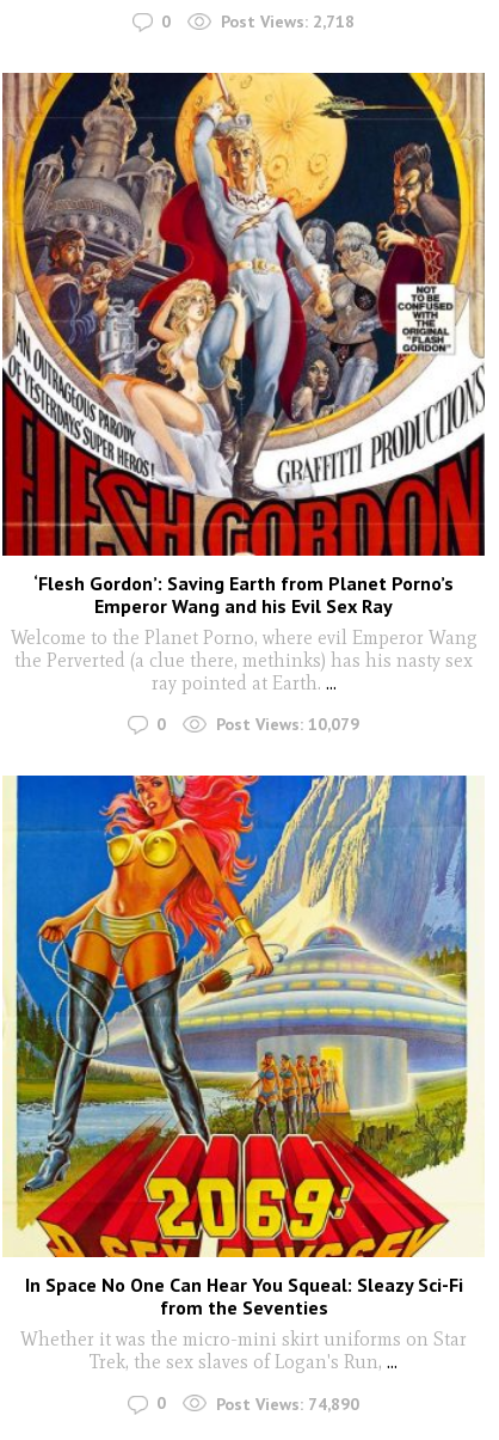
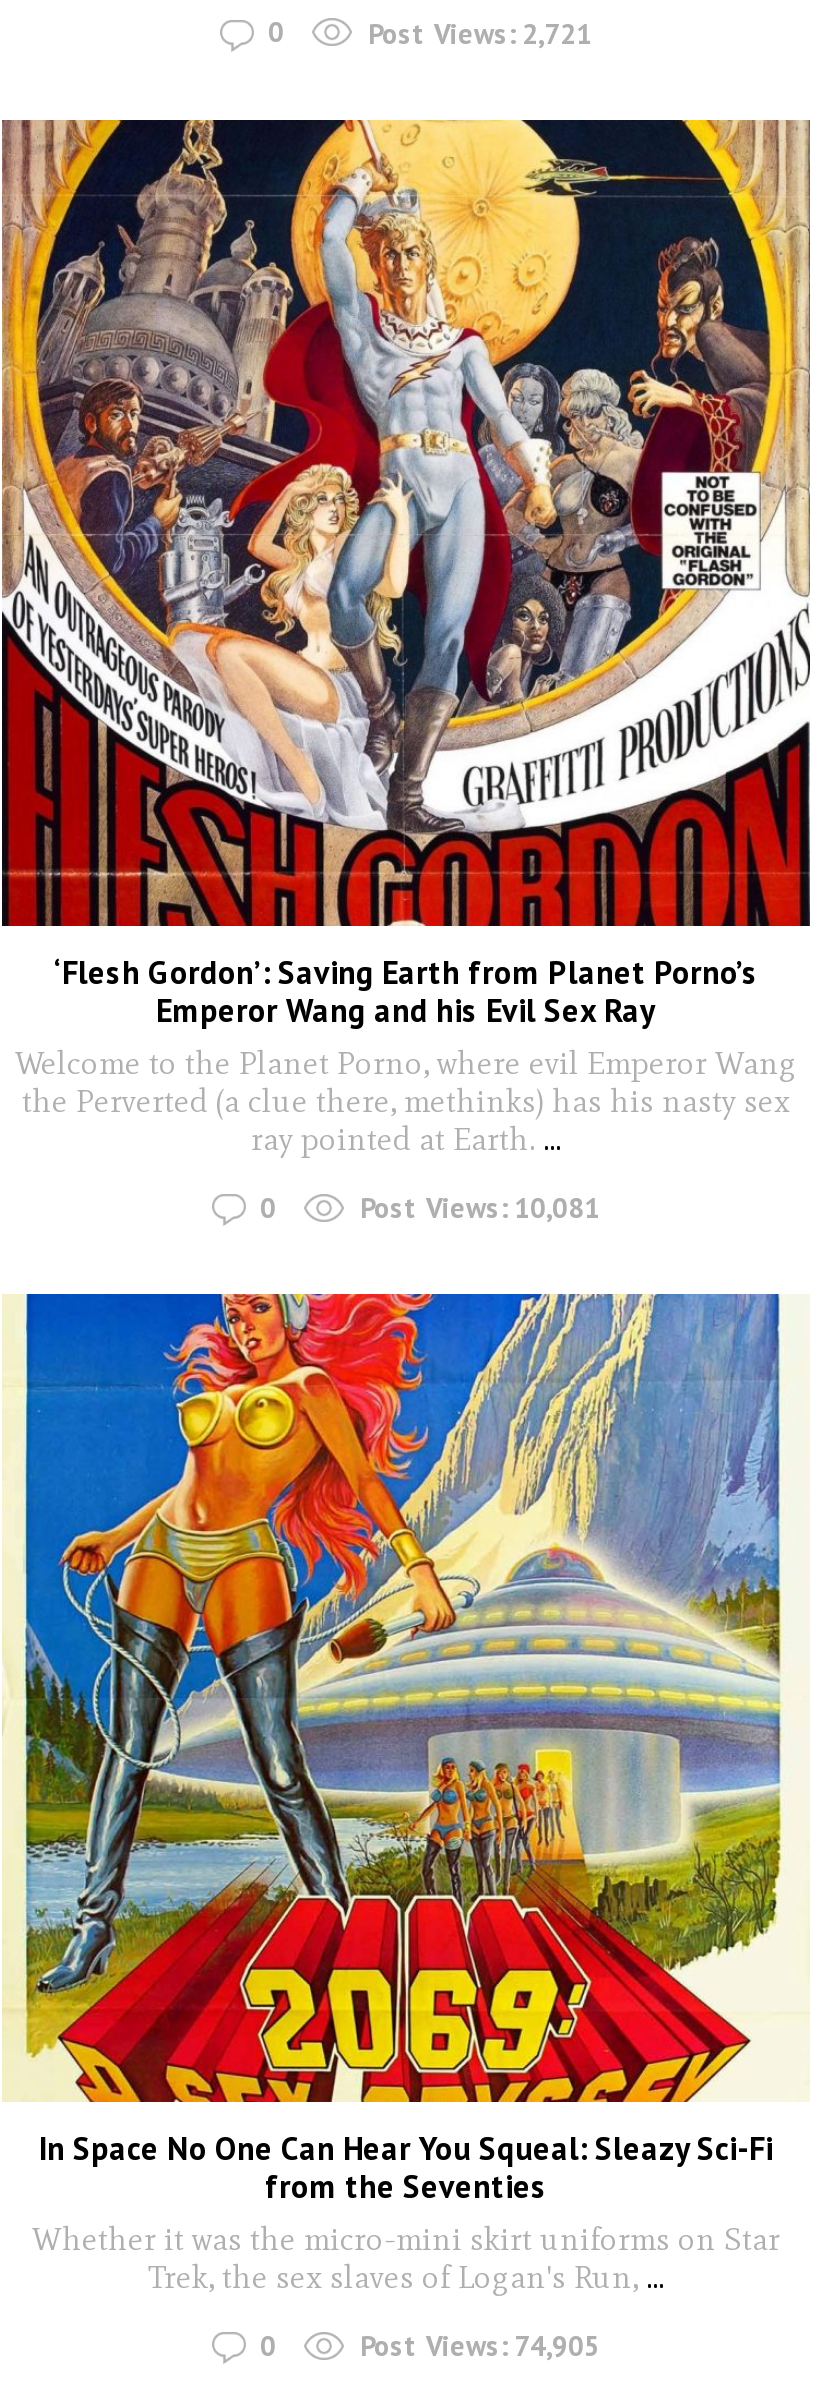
- Post Views: 2,718
+ Post Views: 2,721

- Post Views: 10,079
+ Post Views: 10,081

- Post Views: 74,890
+ Post Views: 74,905
